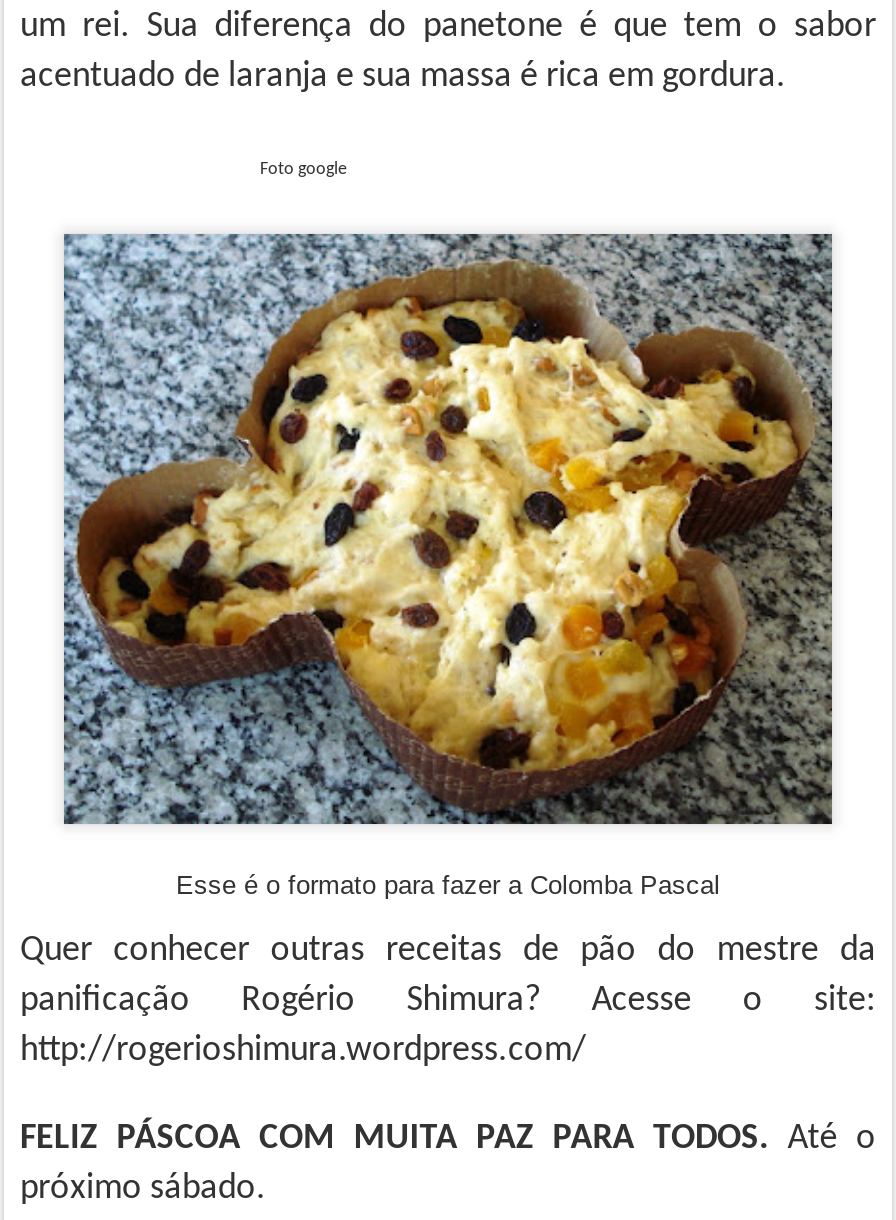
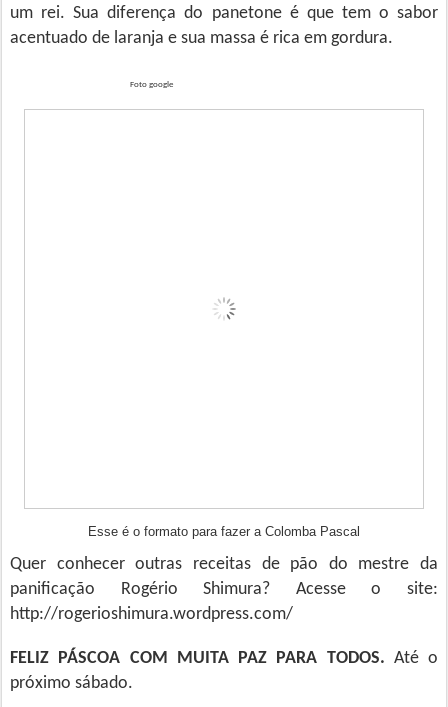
- [image]
